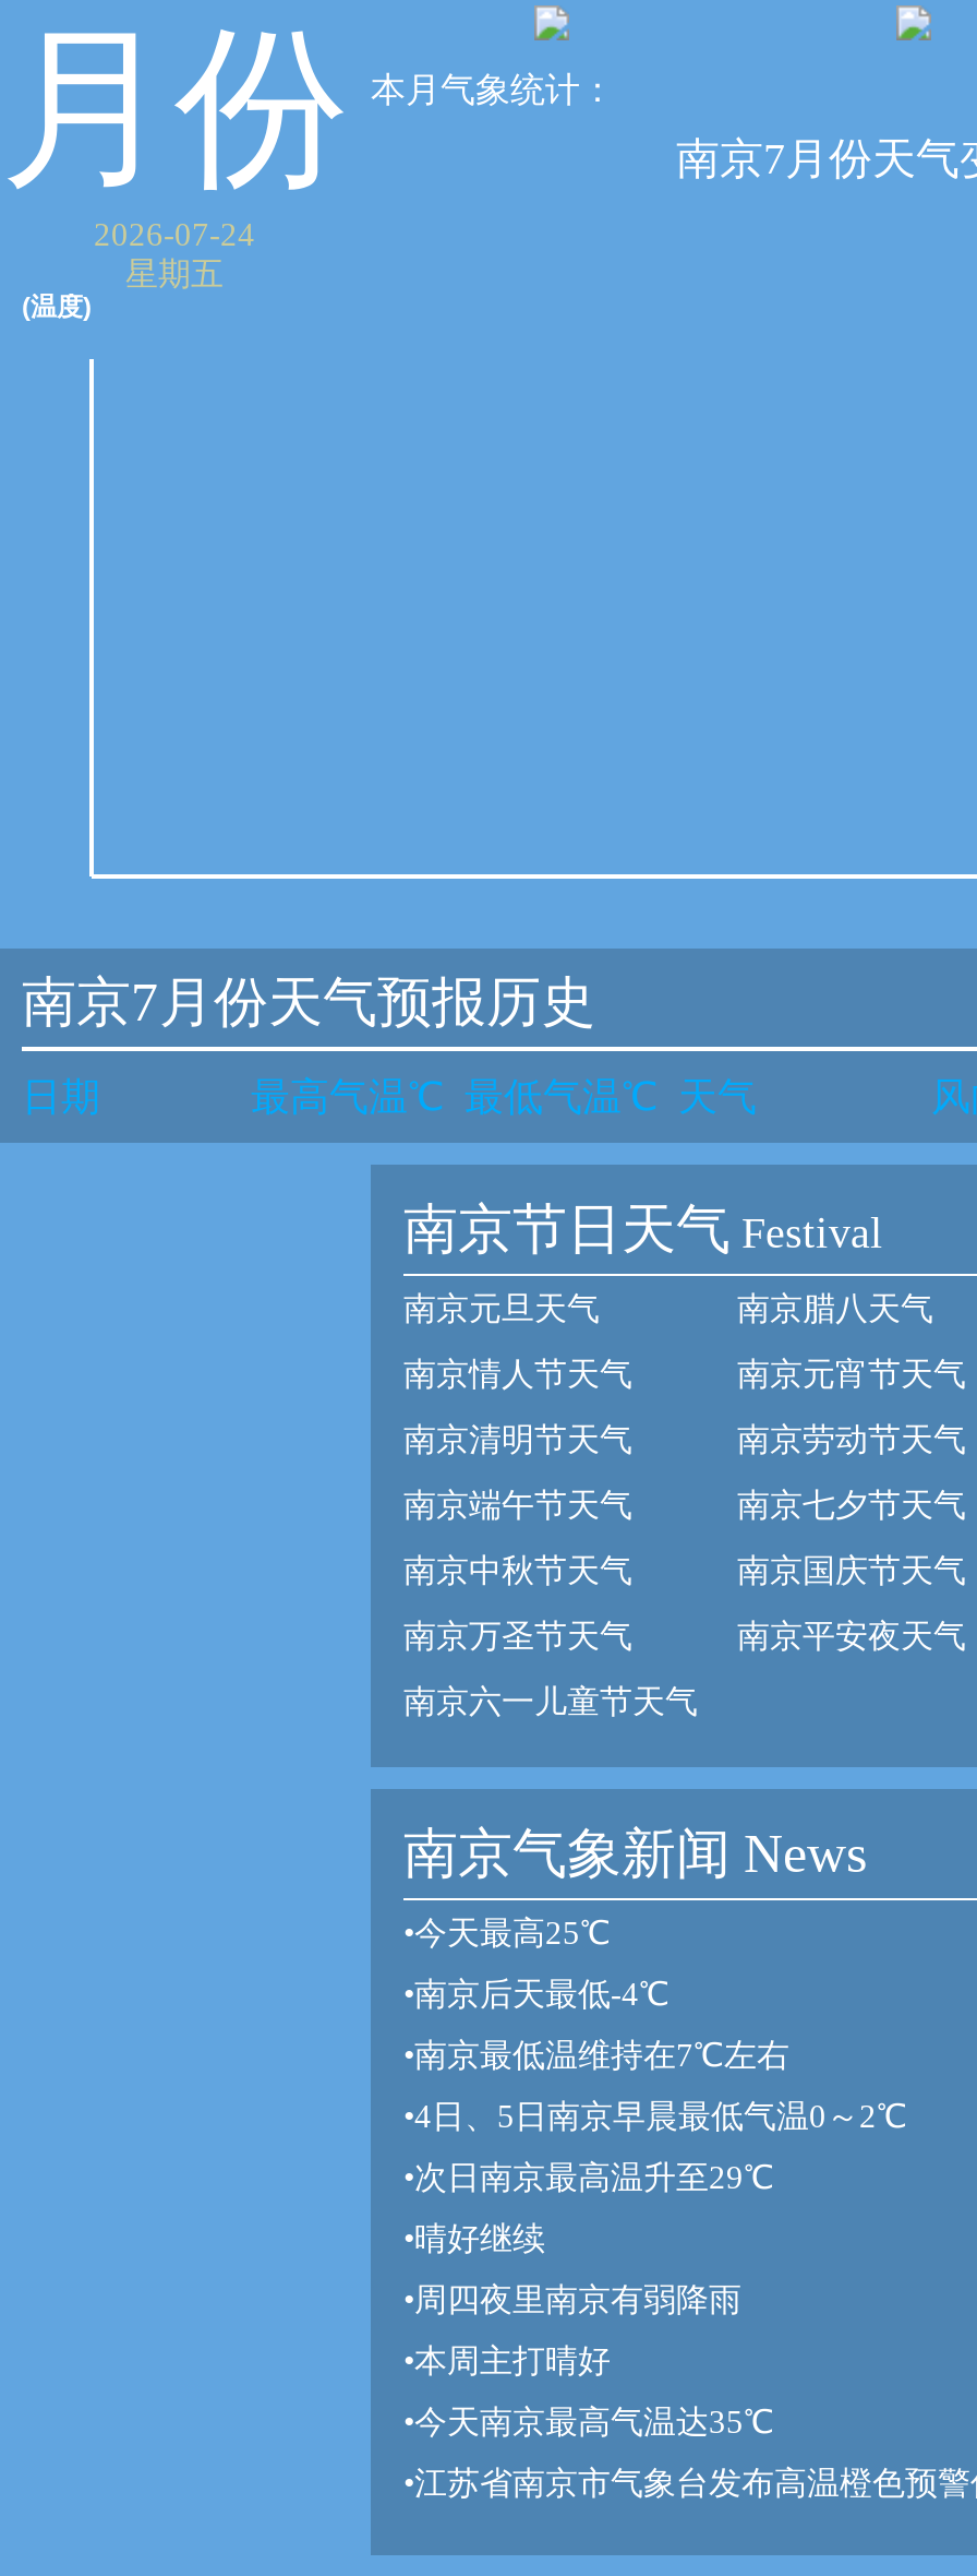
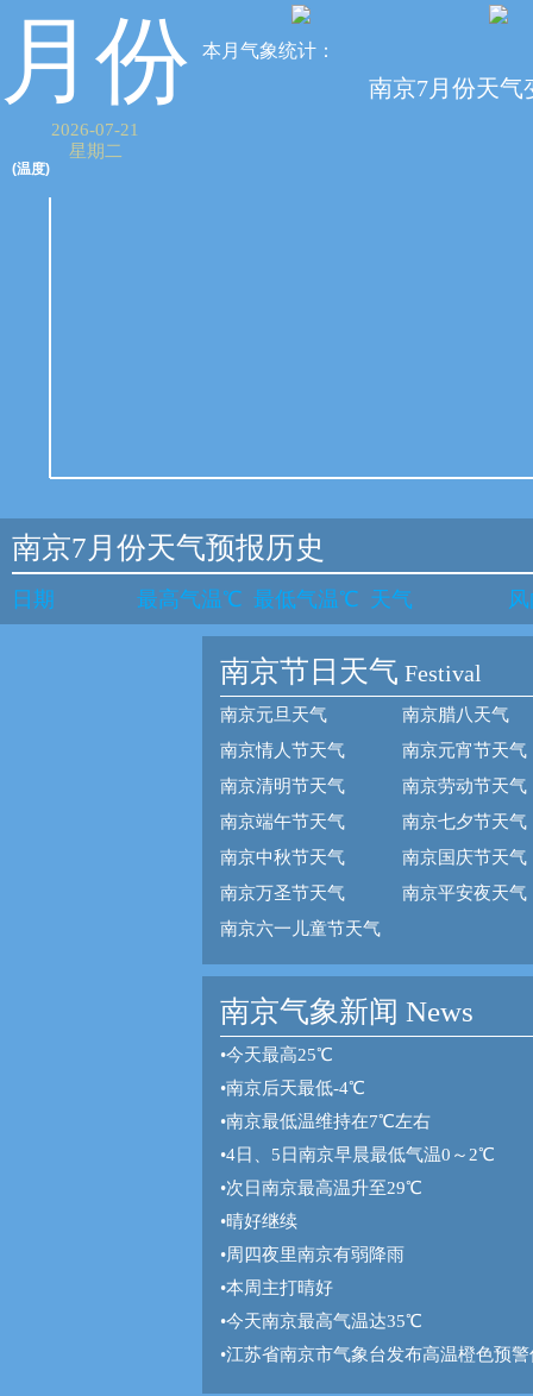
- 2026-07-24
+ 2026-07-21

- 星期五
+ 星期二
